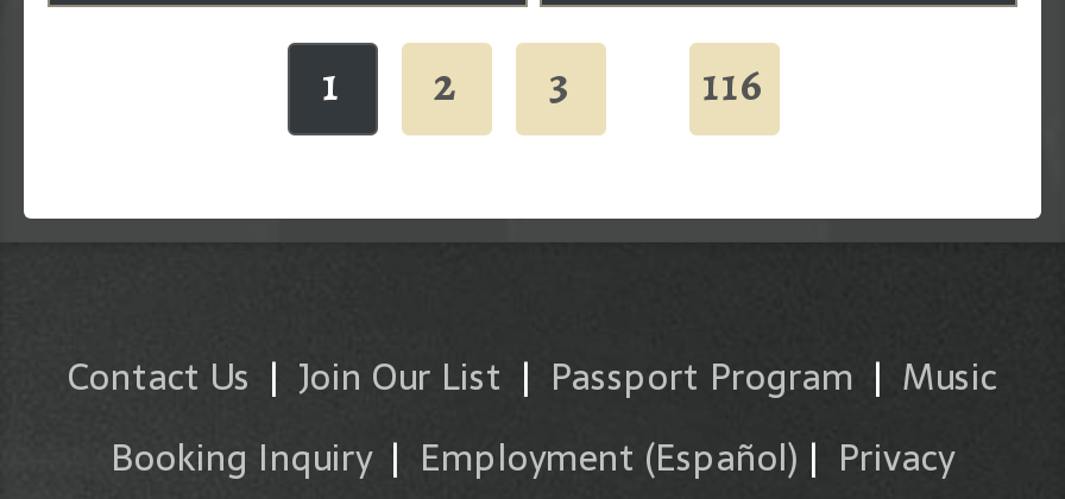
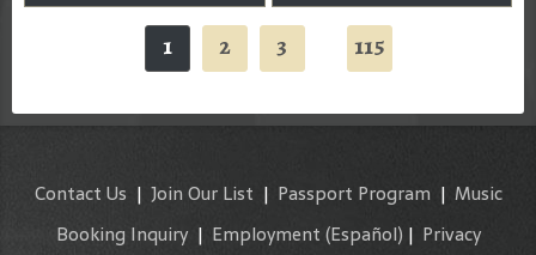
- 116
+ 115
